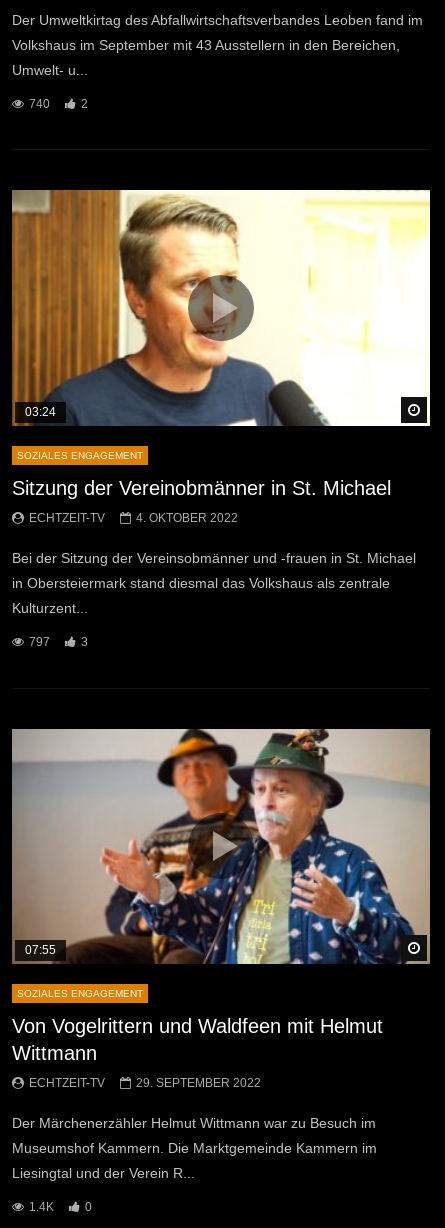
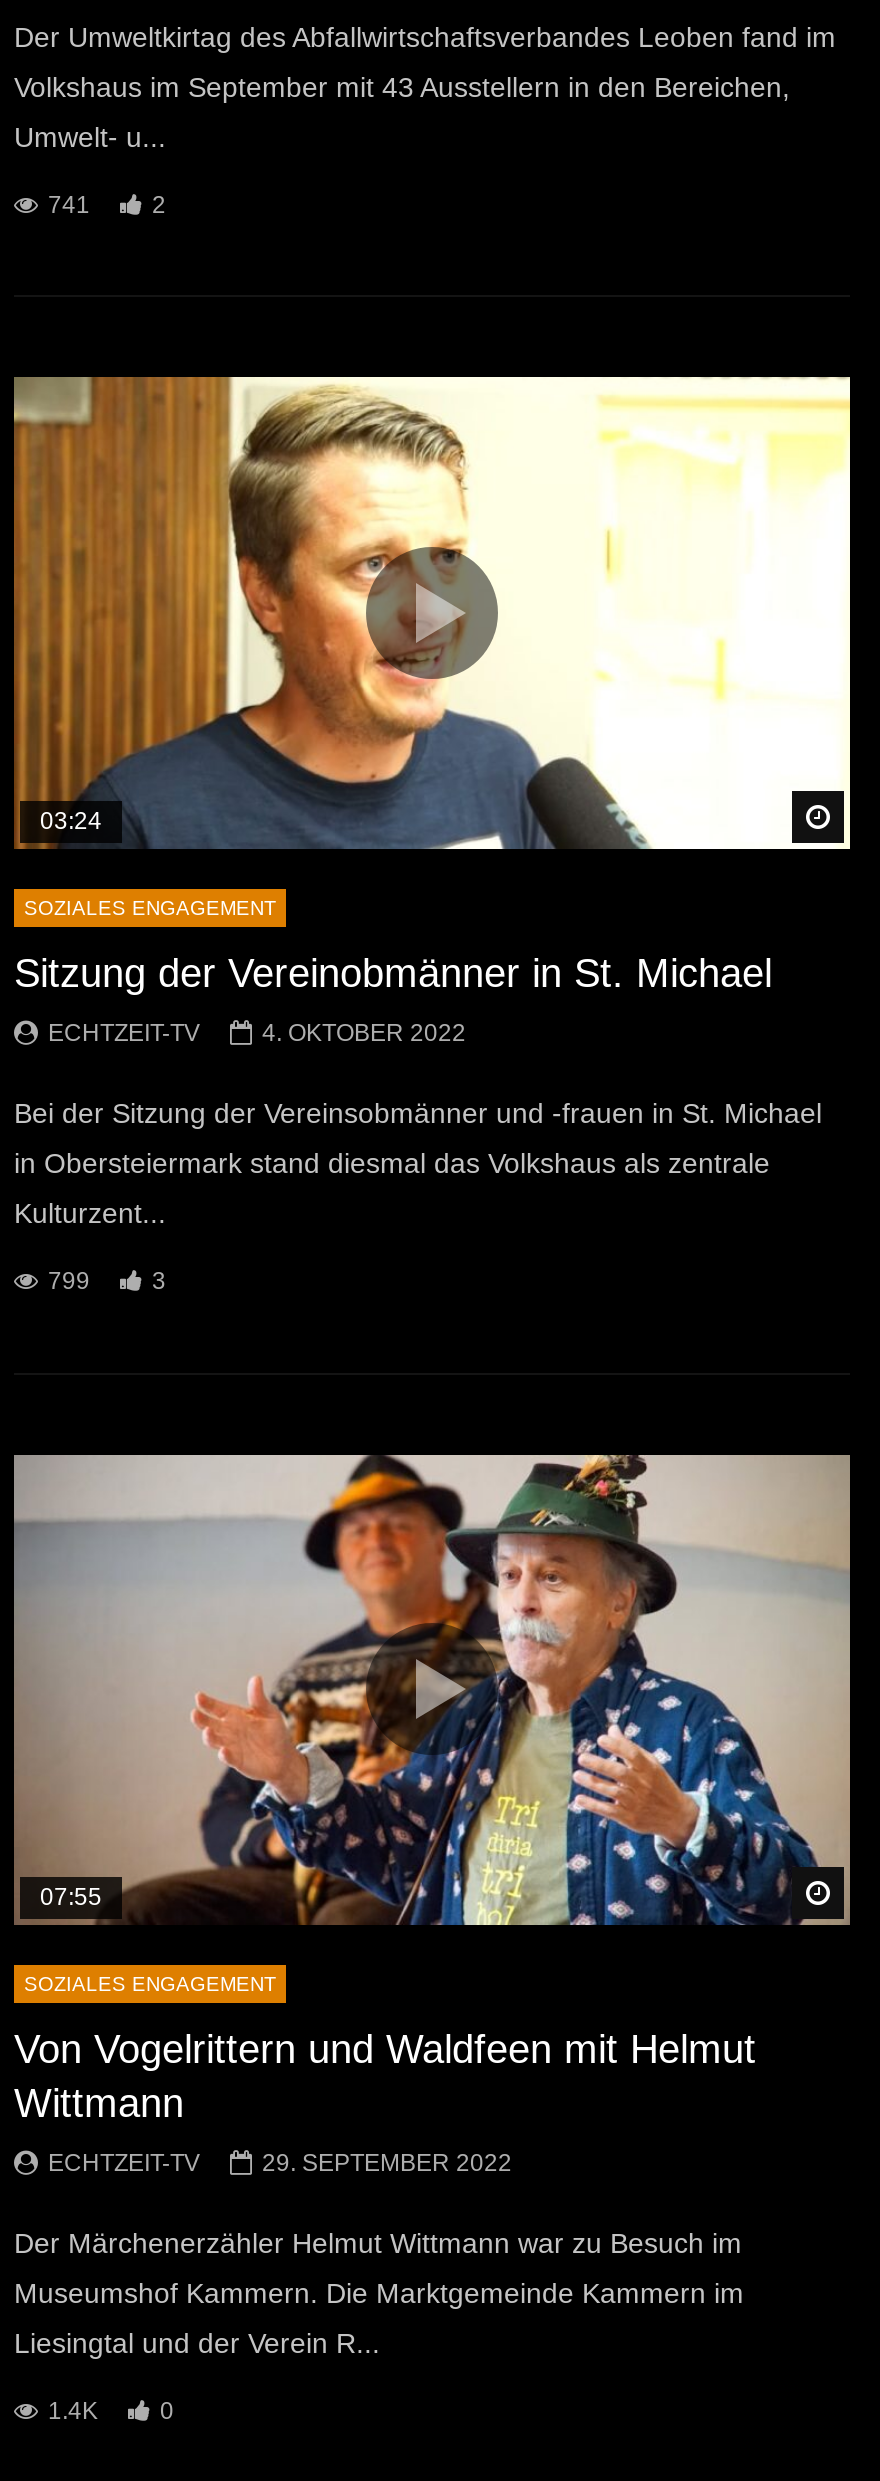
- 740
+ 741

- 797
+ 799
